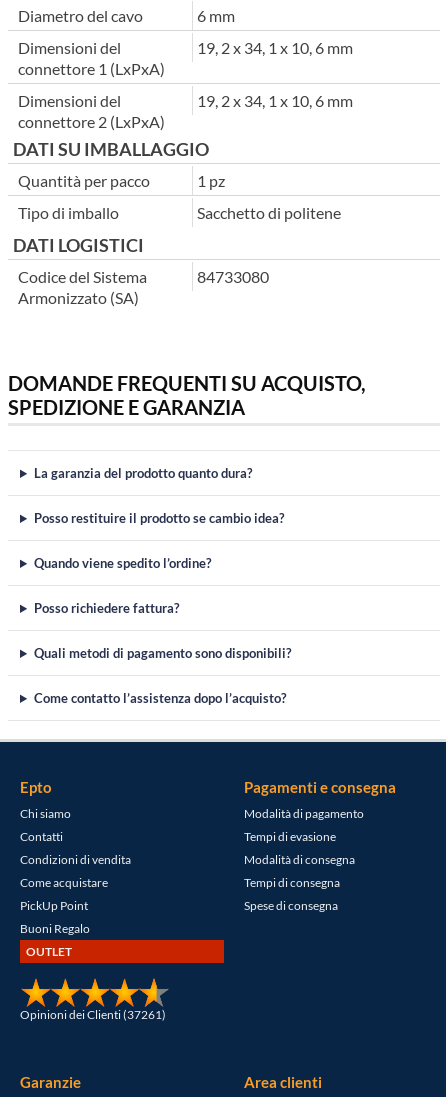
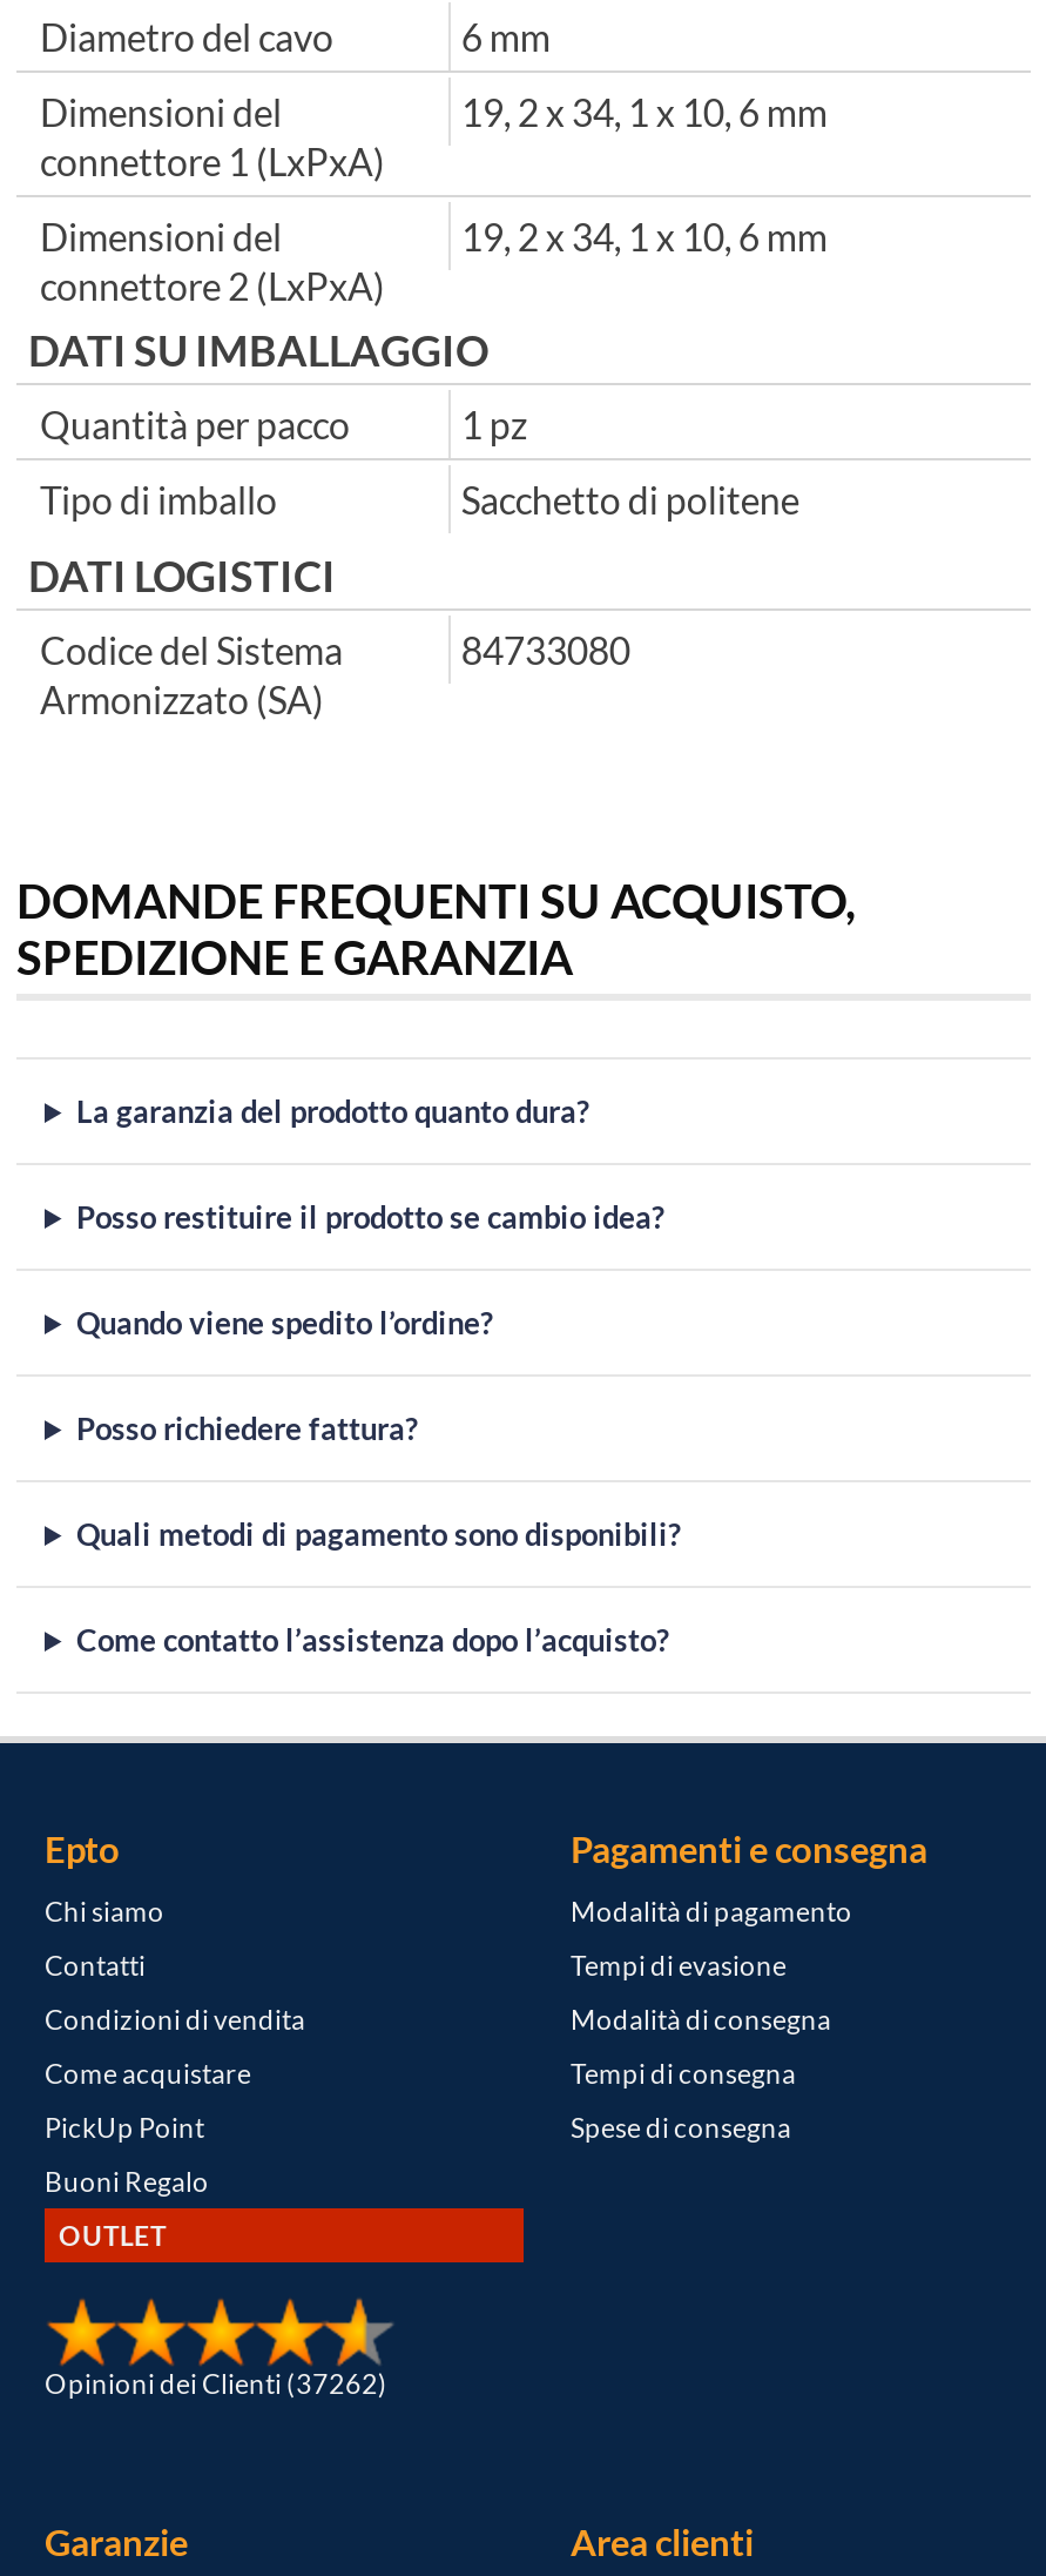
- Opinioni dei Clienti (37261)
+ Opinioni dei Clienti (37262)
